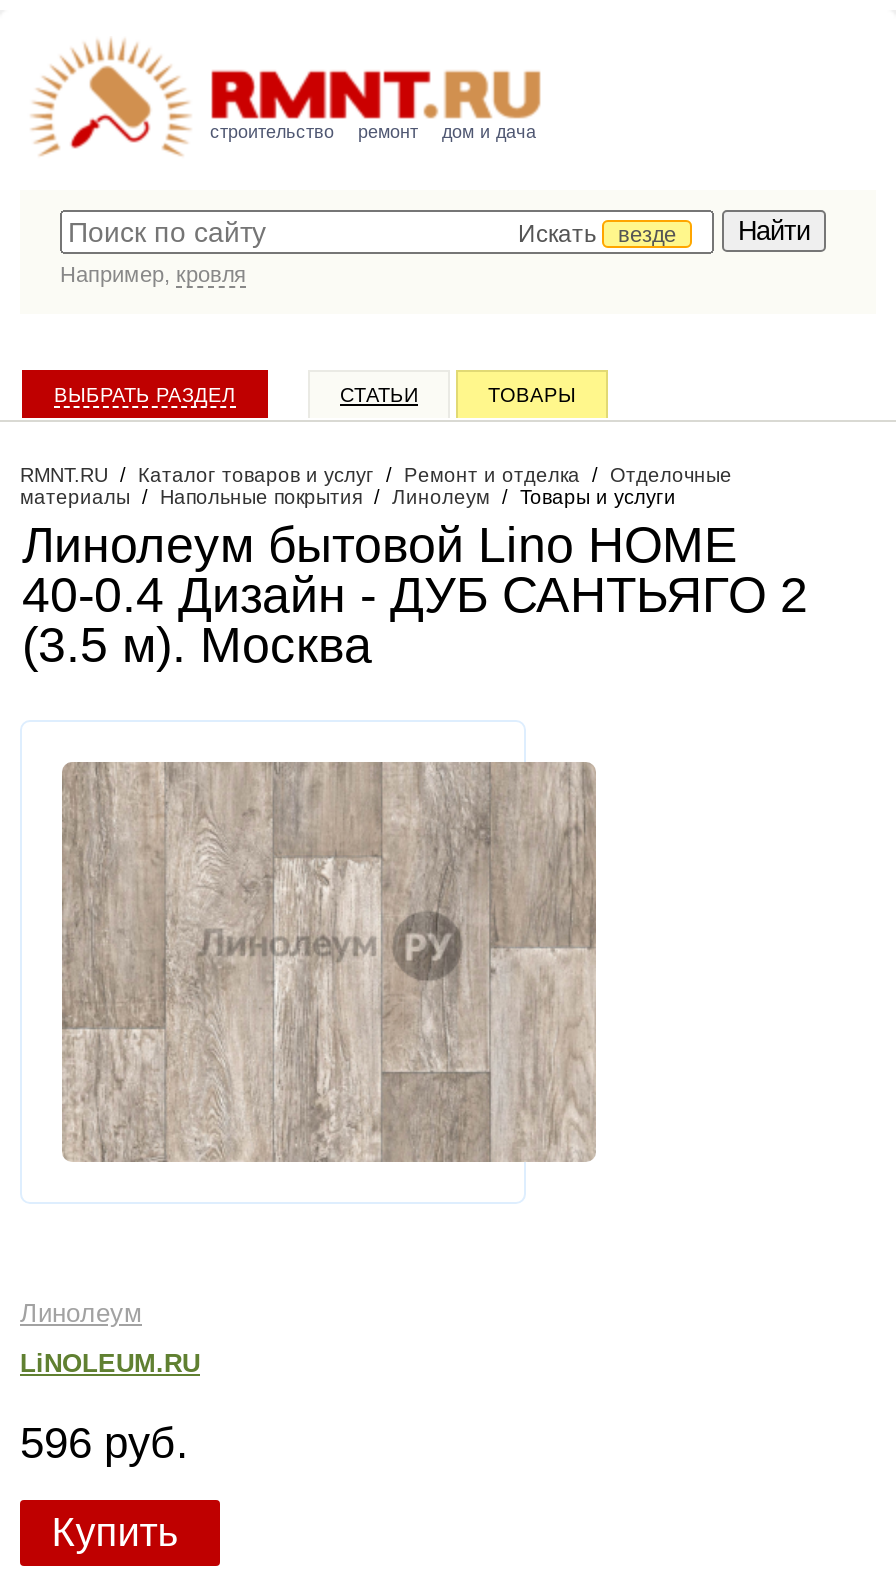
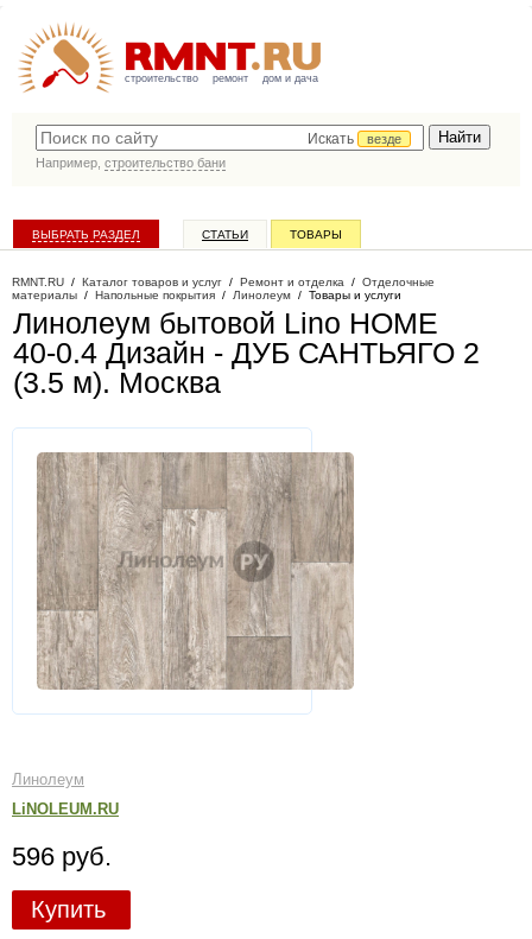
- Например, кровля
+ Например, строительство бани
